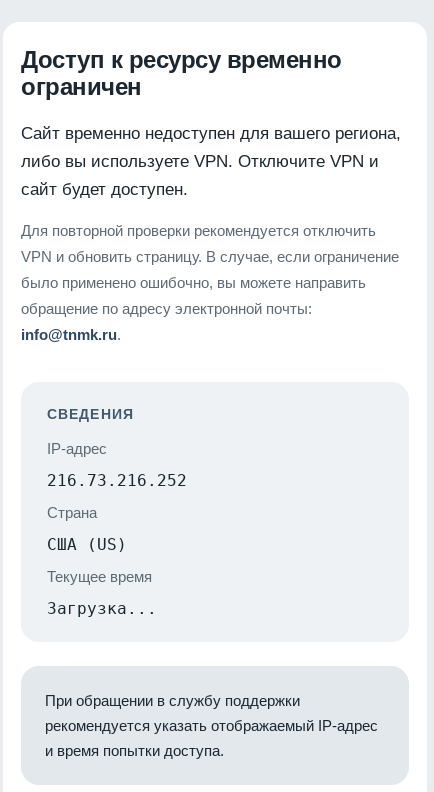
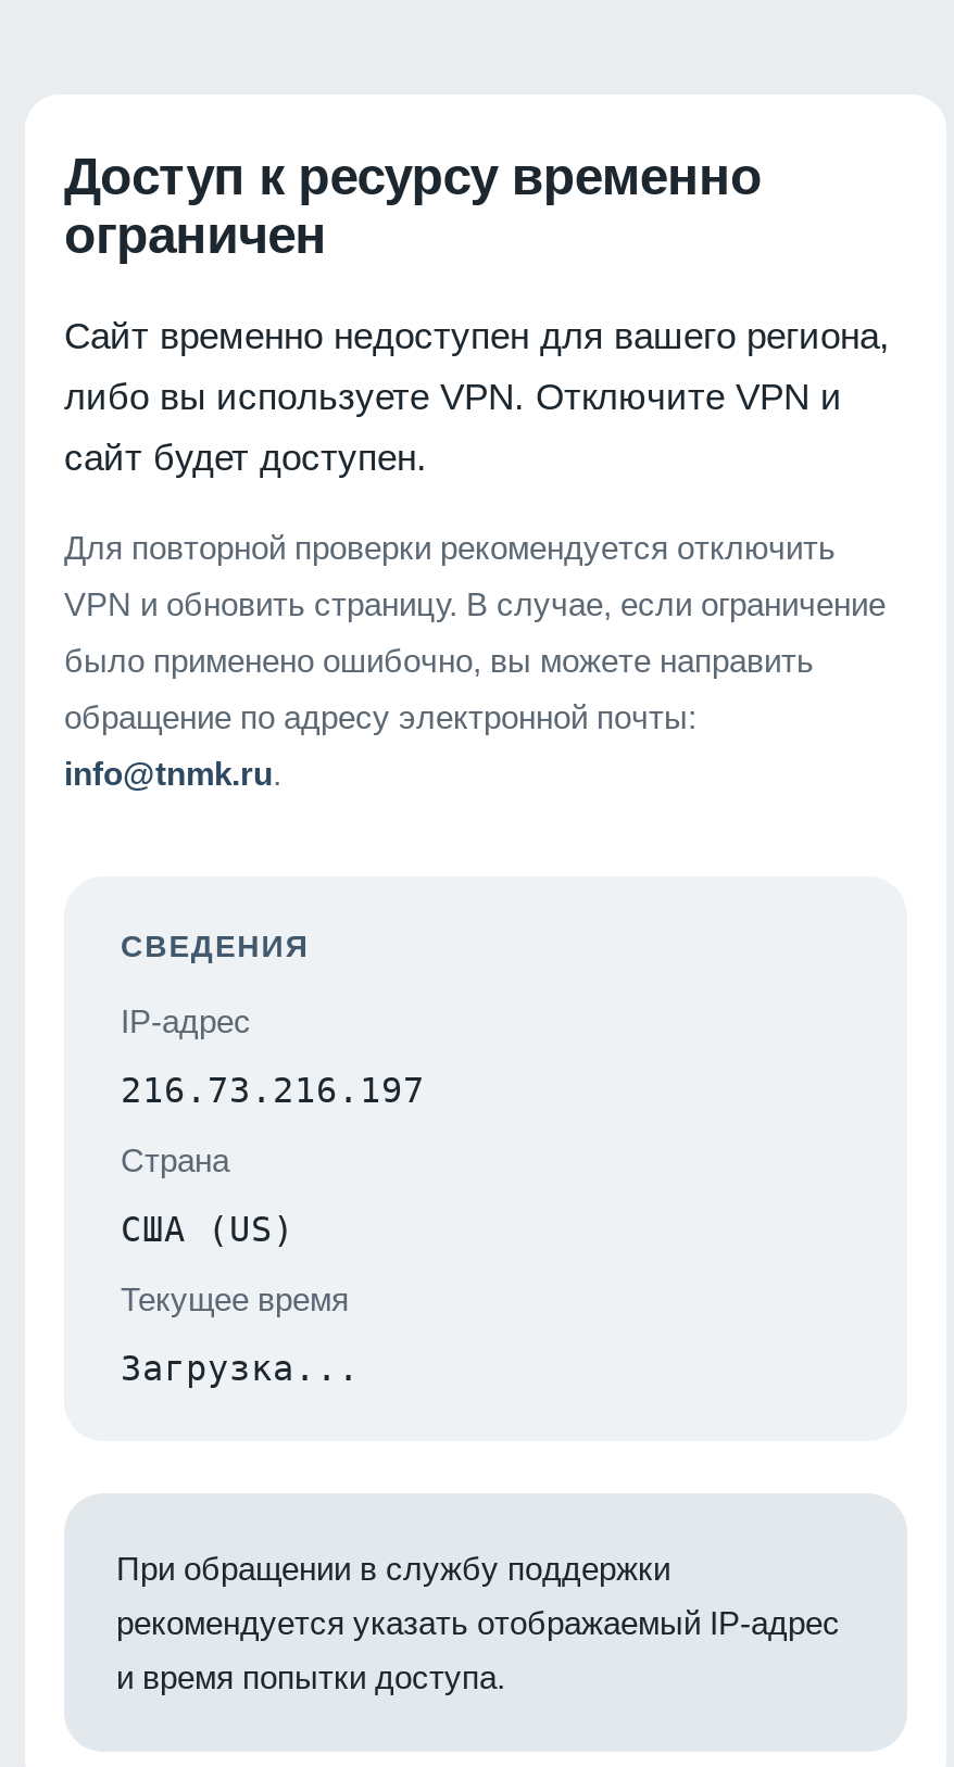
- 216.73.216.252
+ 216.73.216.197
